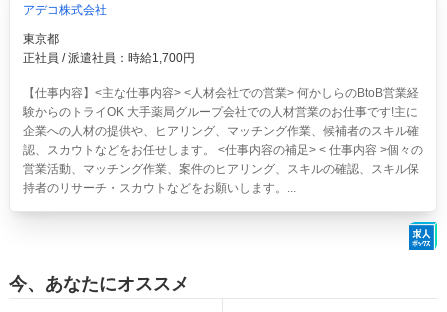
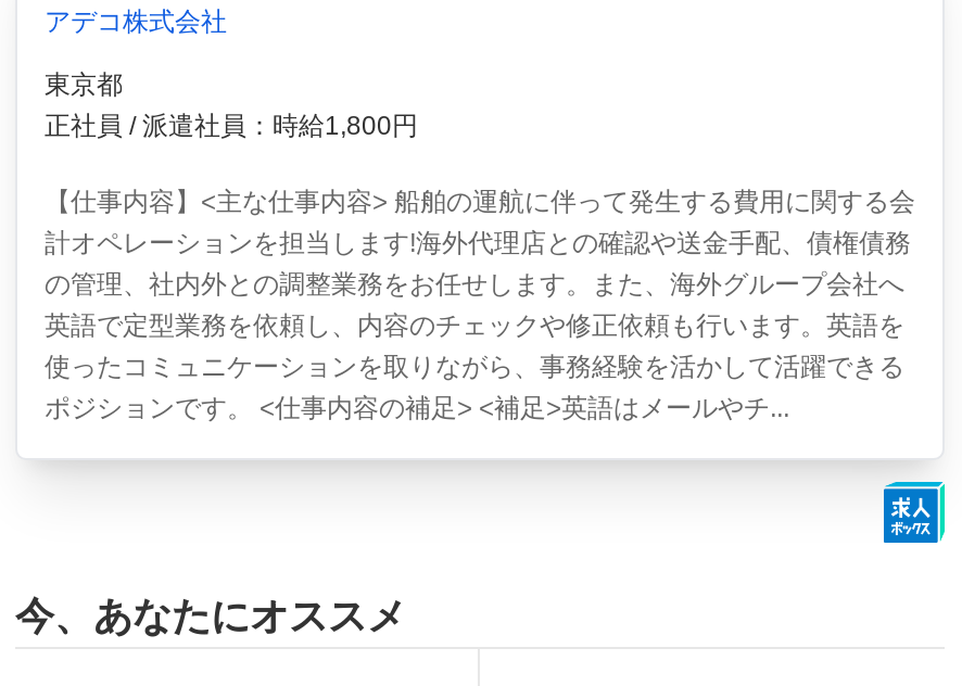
- 正社員 / 派遣社員：時給1,700円
+ 正社員 / 派遣社員：時給1,800円

- 【仕事内容】<主な仕事内容> <人材会社での営業> 何かしらのBtoB営業経
- 験からのトライOK 大手薬局グループ会社での人材営業のお仕事です!主に
- 企業への人材の提供や、ヒアリング、マッチング作業、候補者のスキル確
- 認、スカウトなどをお任せします。 <仕事内容の補足> < 仕事内容 >個々の
- 営業活動、マッチング作業、案件のヒアリング、スキルの確認、スキル保
- 持者のリサーチ・スカウトなどをお願いします。...
+ 【仕事内容】<主な仕事内容> 船舶の運航に伴って発生する費用に関する会
+ 計オペレーションを担当します!海外代理店との確認や送金手配、債権債務
+ の管理、社内外との調整業務をお任せします。また、海外グループ会社へ
+ 英語で定型業務を依頼し、内容のチェックや修正依頼も行います。英語を
+ 使ったコミュニケーションを取りながら、事務経験を活かして活躍できる
+ ポジションです。 <仕事内容の補足> <補足>英語はメールやチ...
